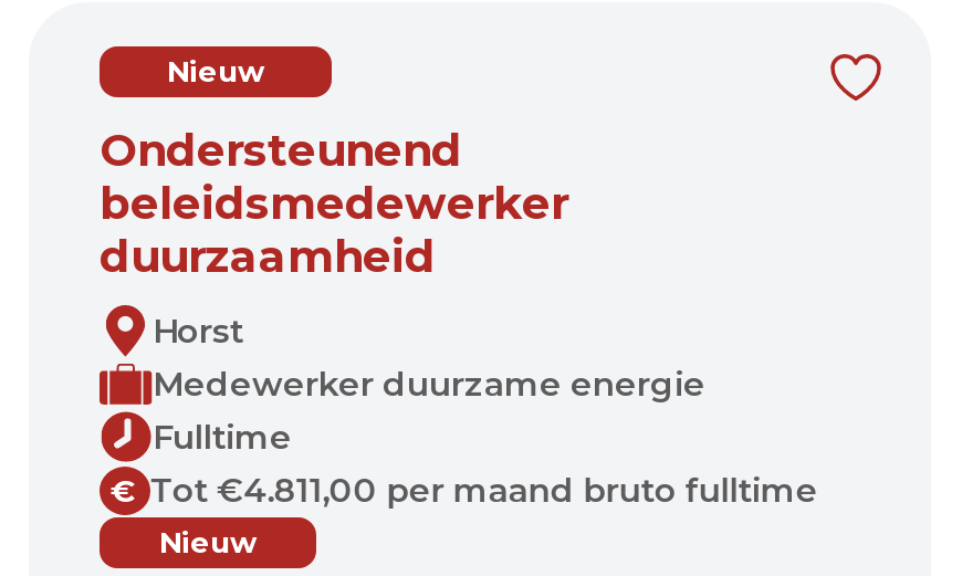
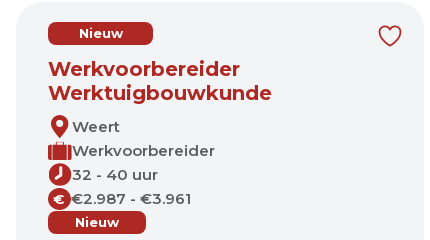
- Ondersteunend
- beleidsmedewerker
- duurzaamheid
+ Werkvoorbereider
+ Werktuigbouwkunde

- Horst
- Medewerker duurzame energie
- Fulltime
- € Tot €4.811,00 per maand bruto fulltime
+ Weert
+ Werkvoorbereider
+ 32 - 40 uur
+ € €2.987 - €3.961
